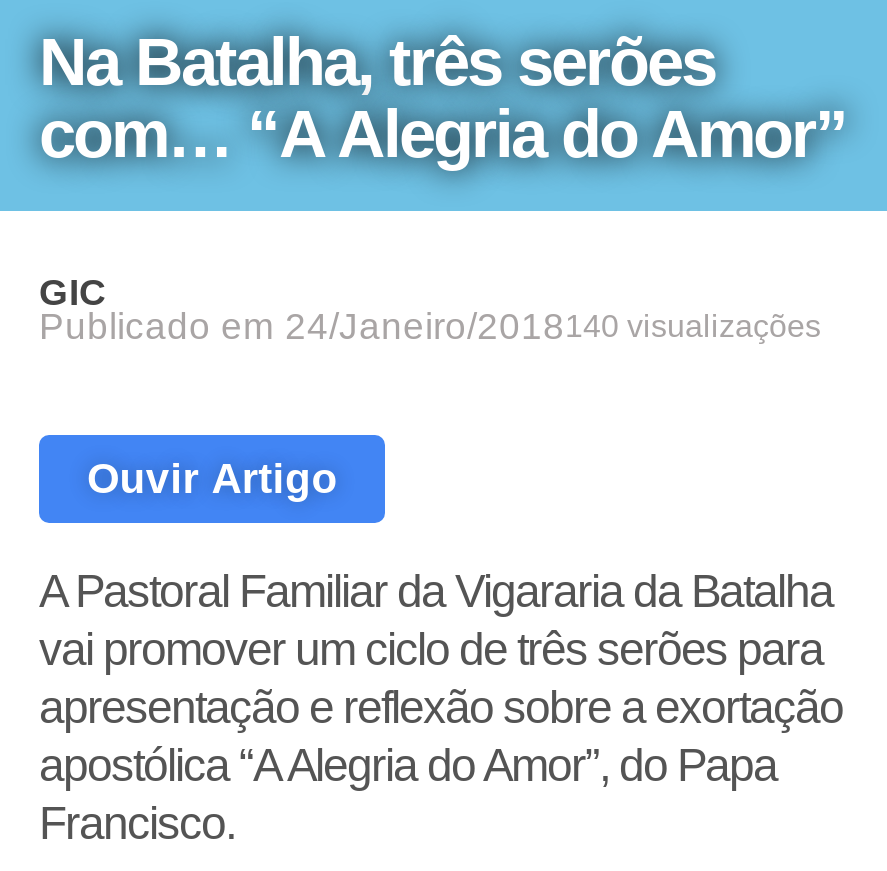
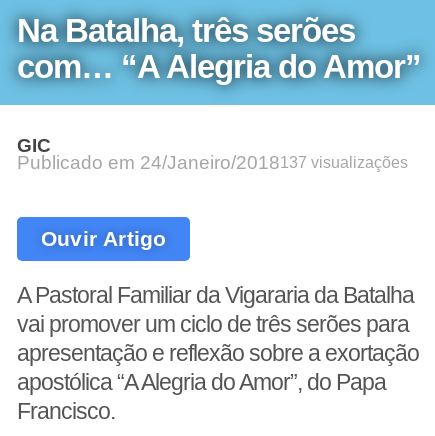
- Publicado em 24/Janeiro/2018140 visualizações
+ Publicado em 24/Janeiro/2018137 visualizações
